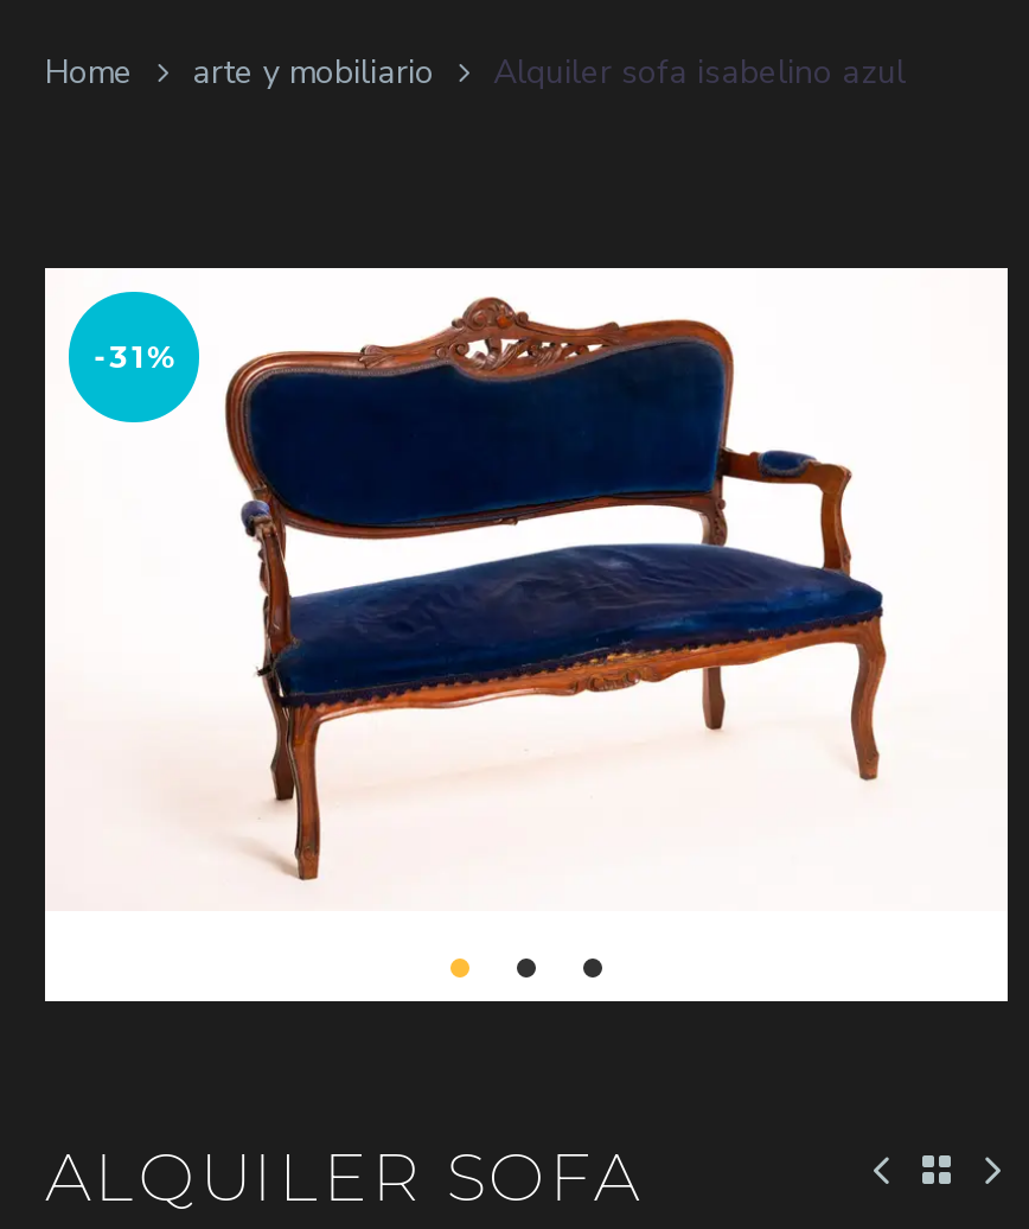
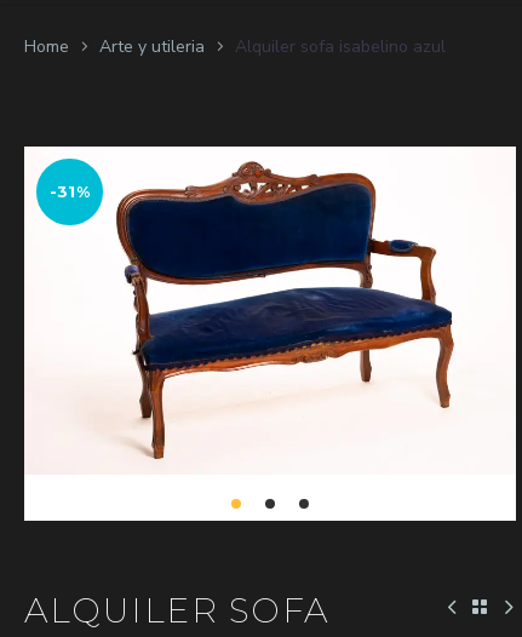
- arte y mobiliario
+ Arte y utileria
